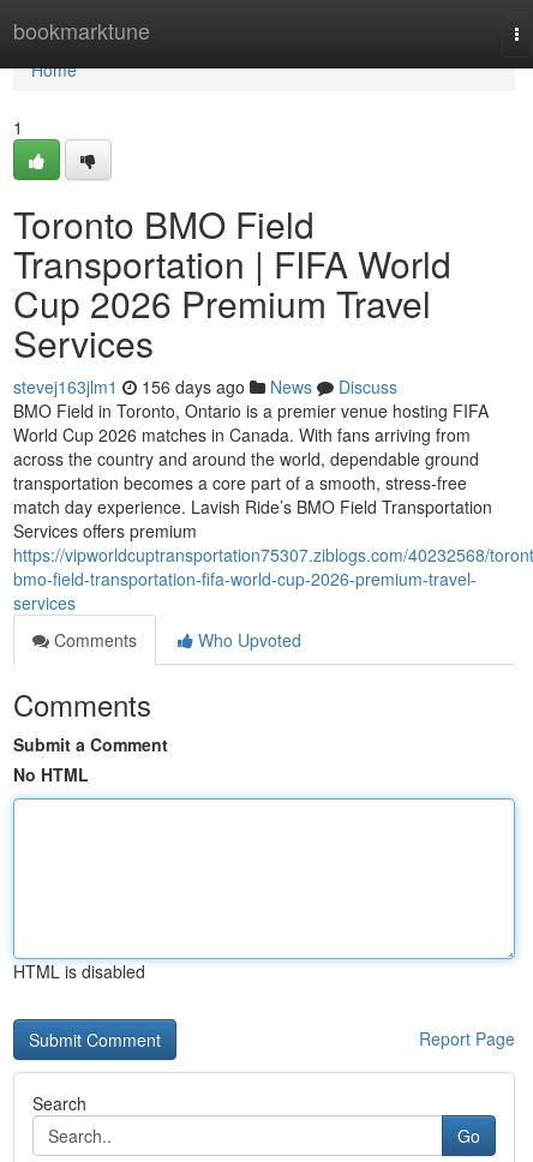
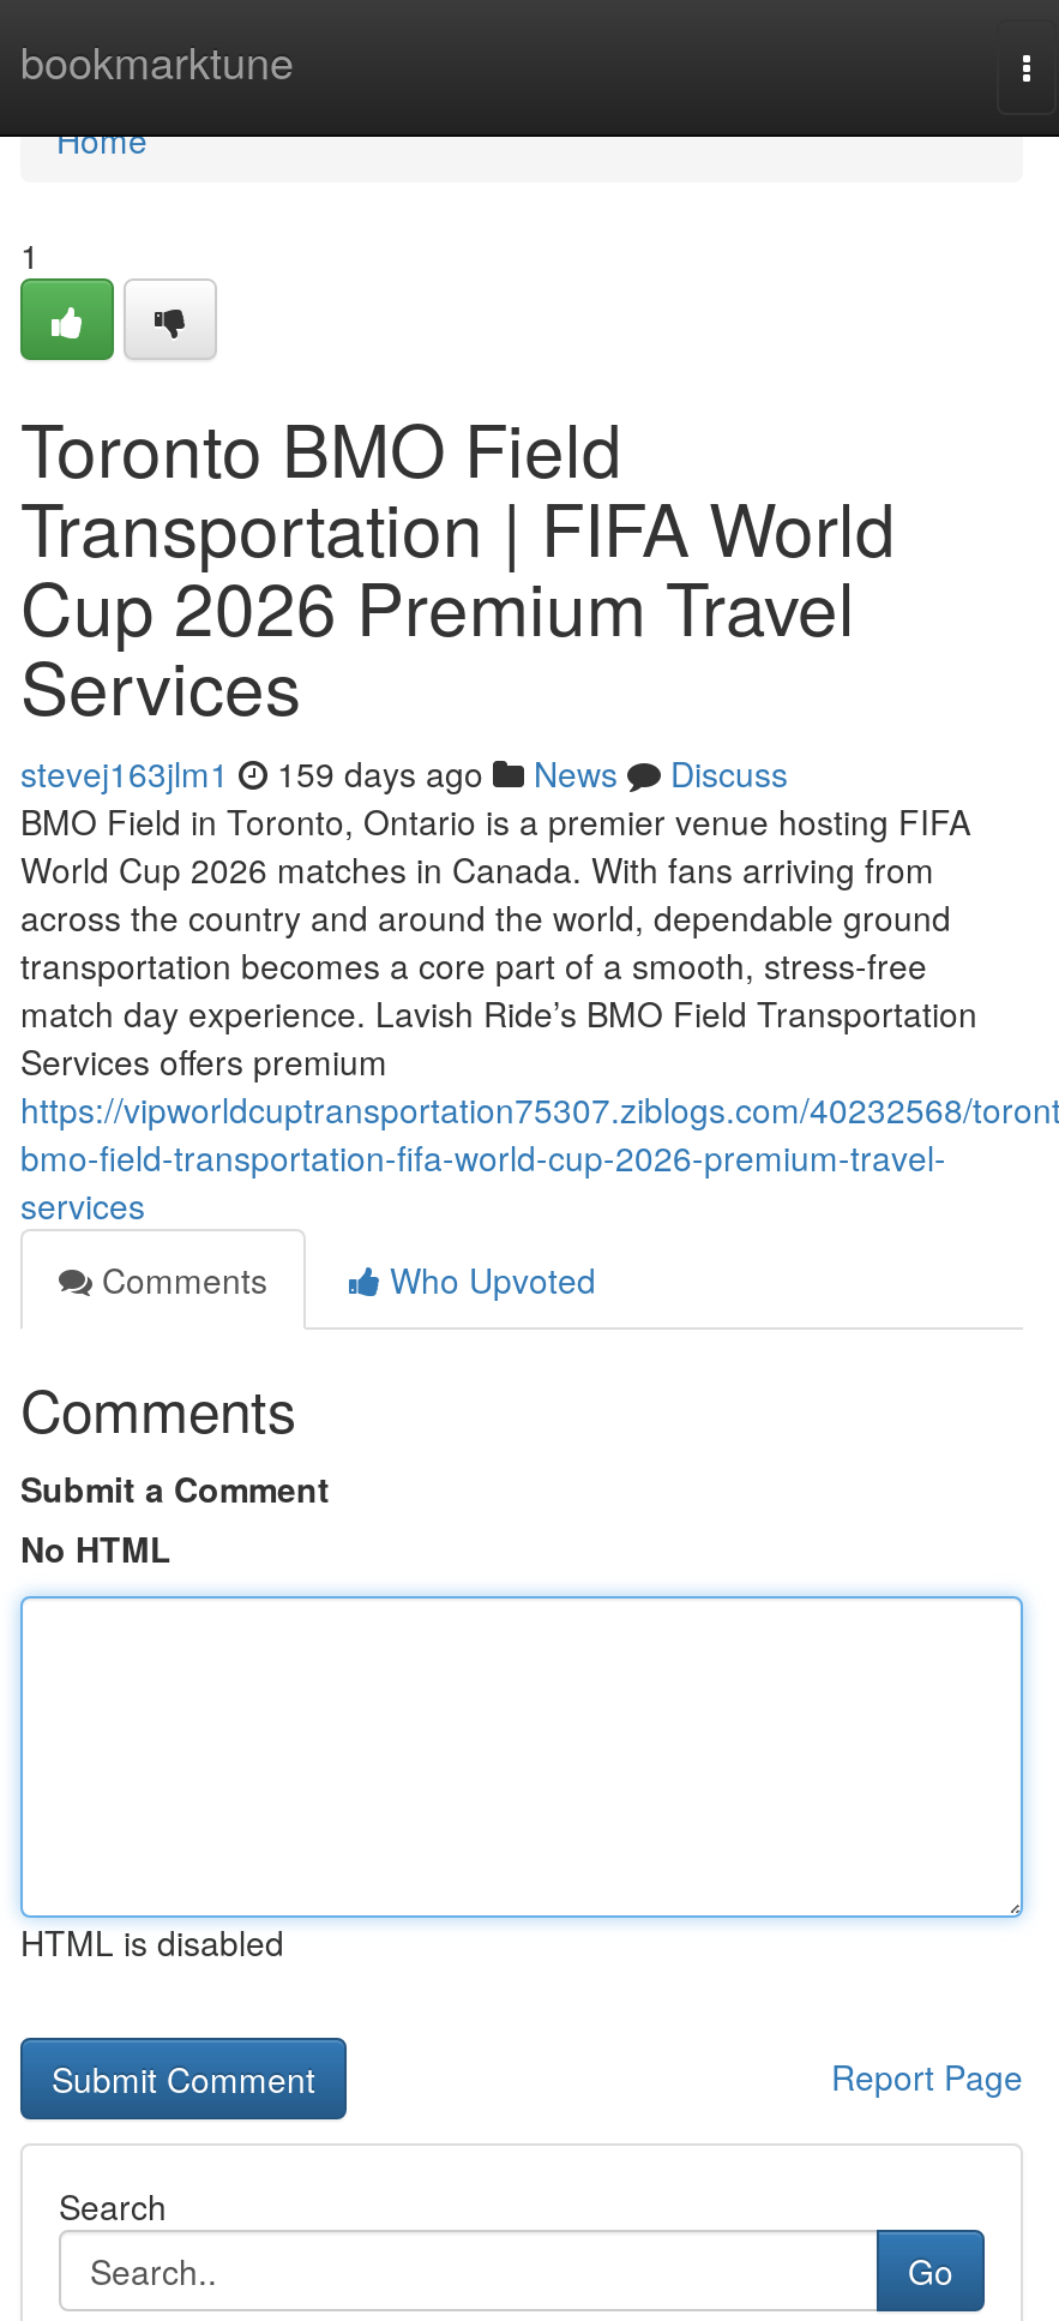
- stevej163jlm1 156 days ago News Discuss
+ stevej163jlm1 159 days ago News Discuss
